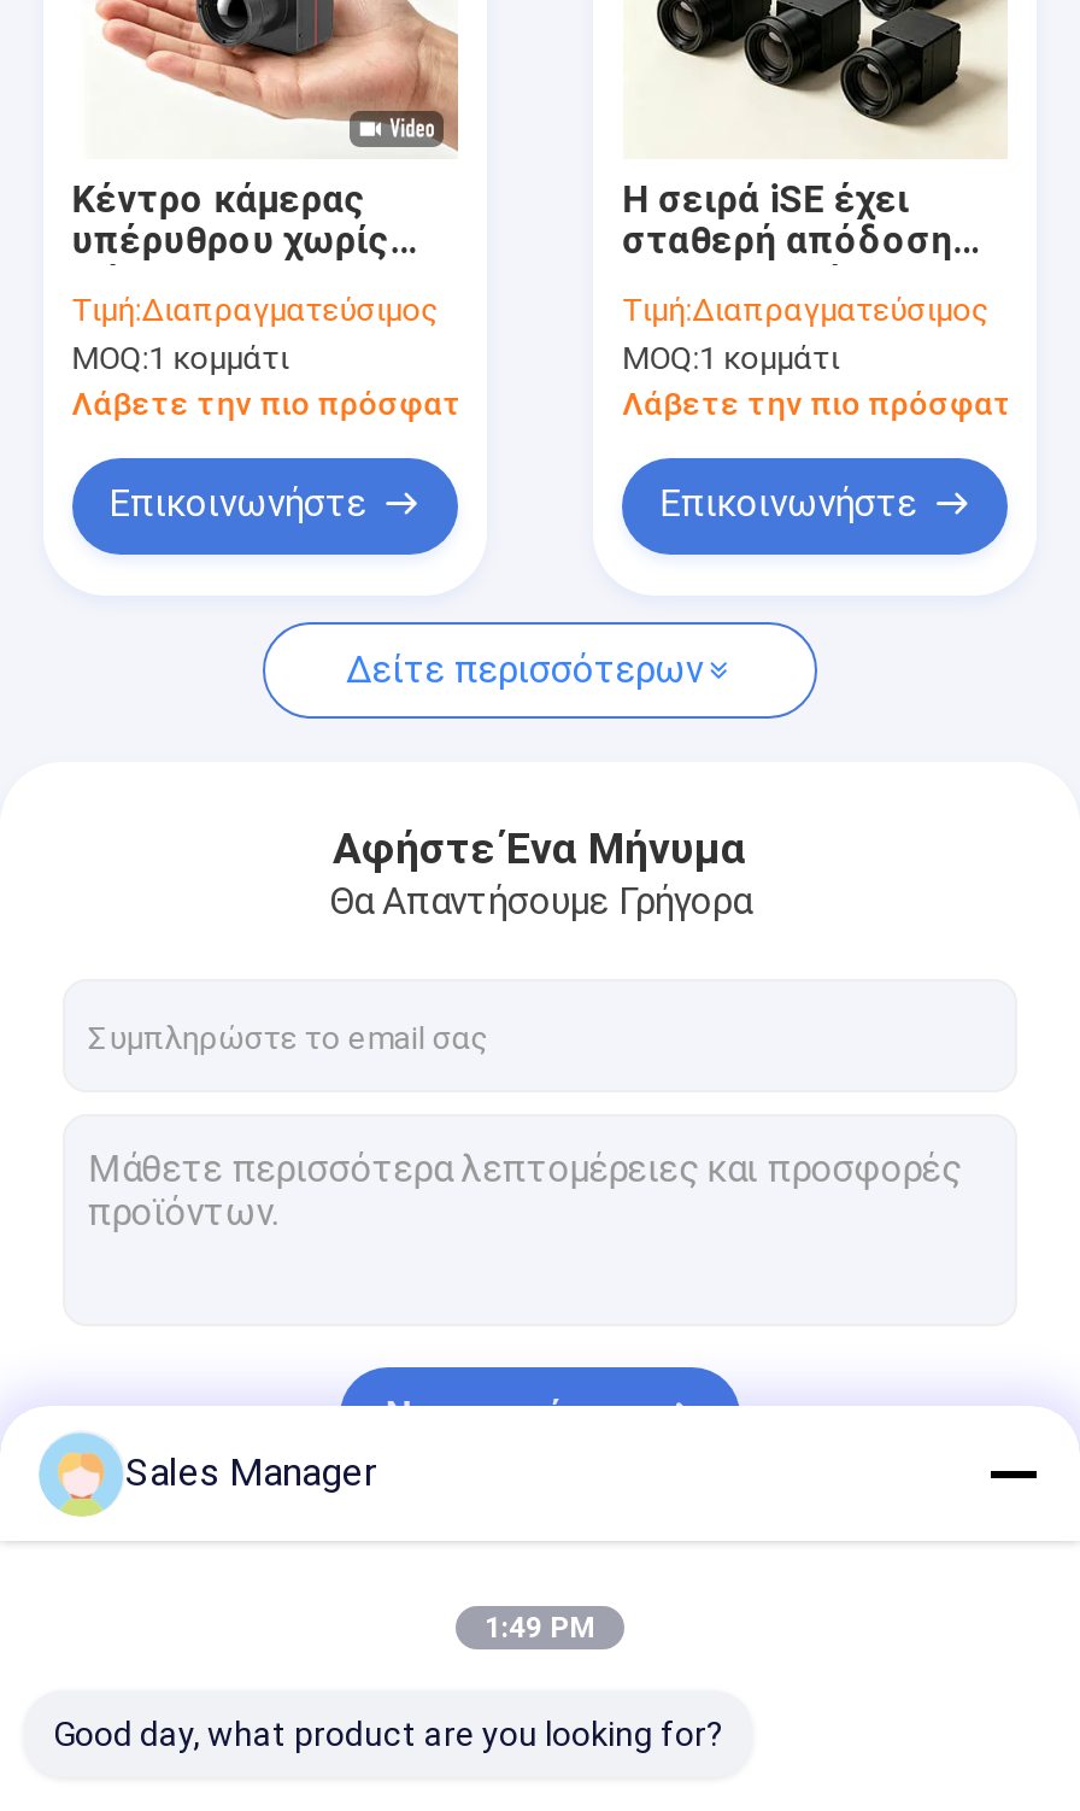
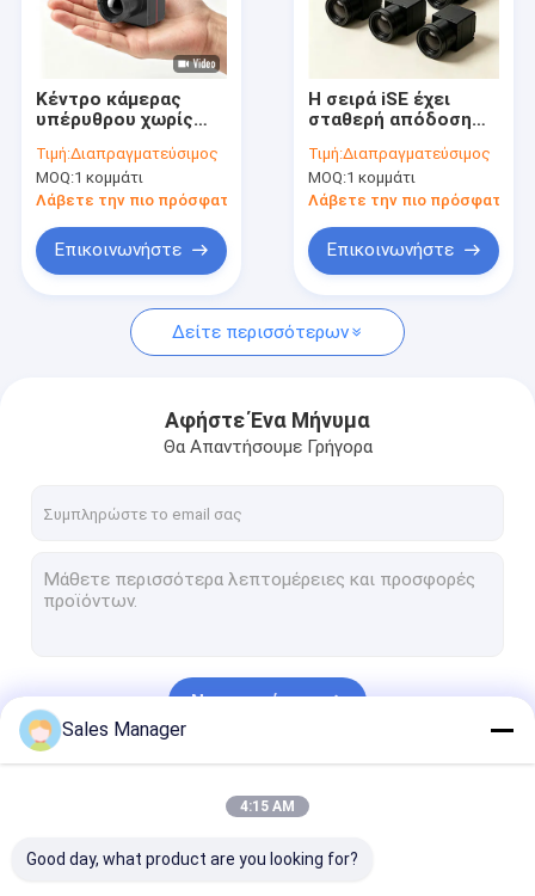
- 1:49 PM
+ 4:15 AM
